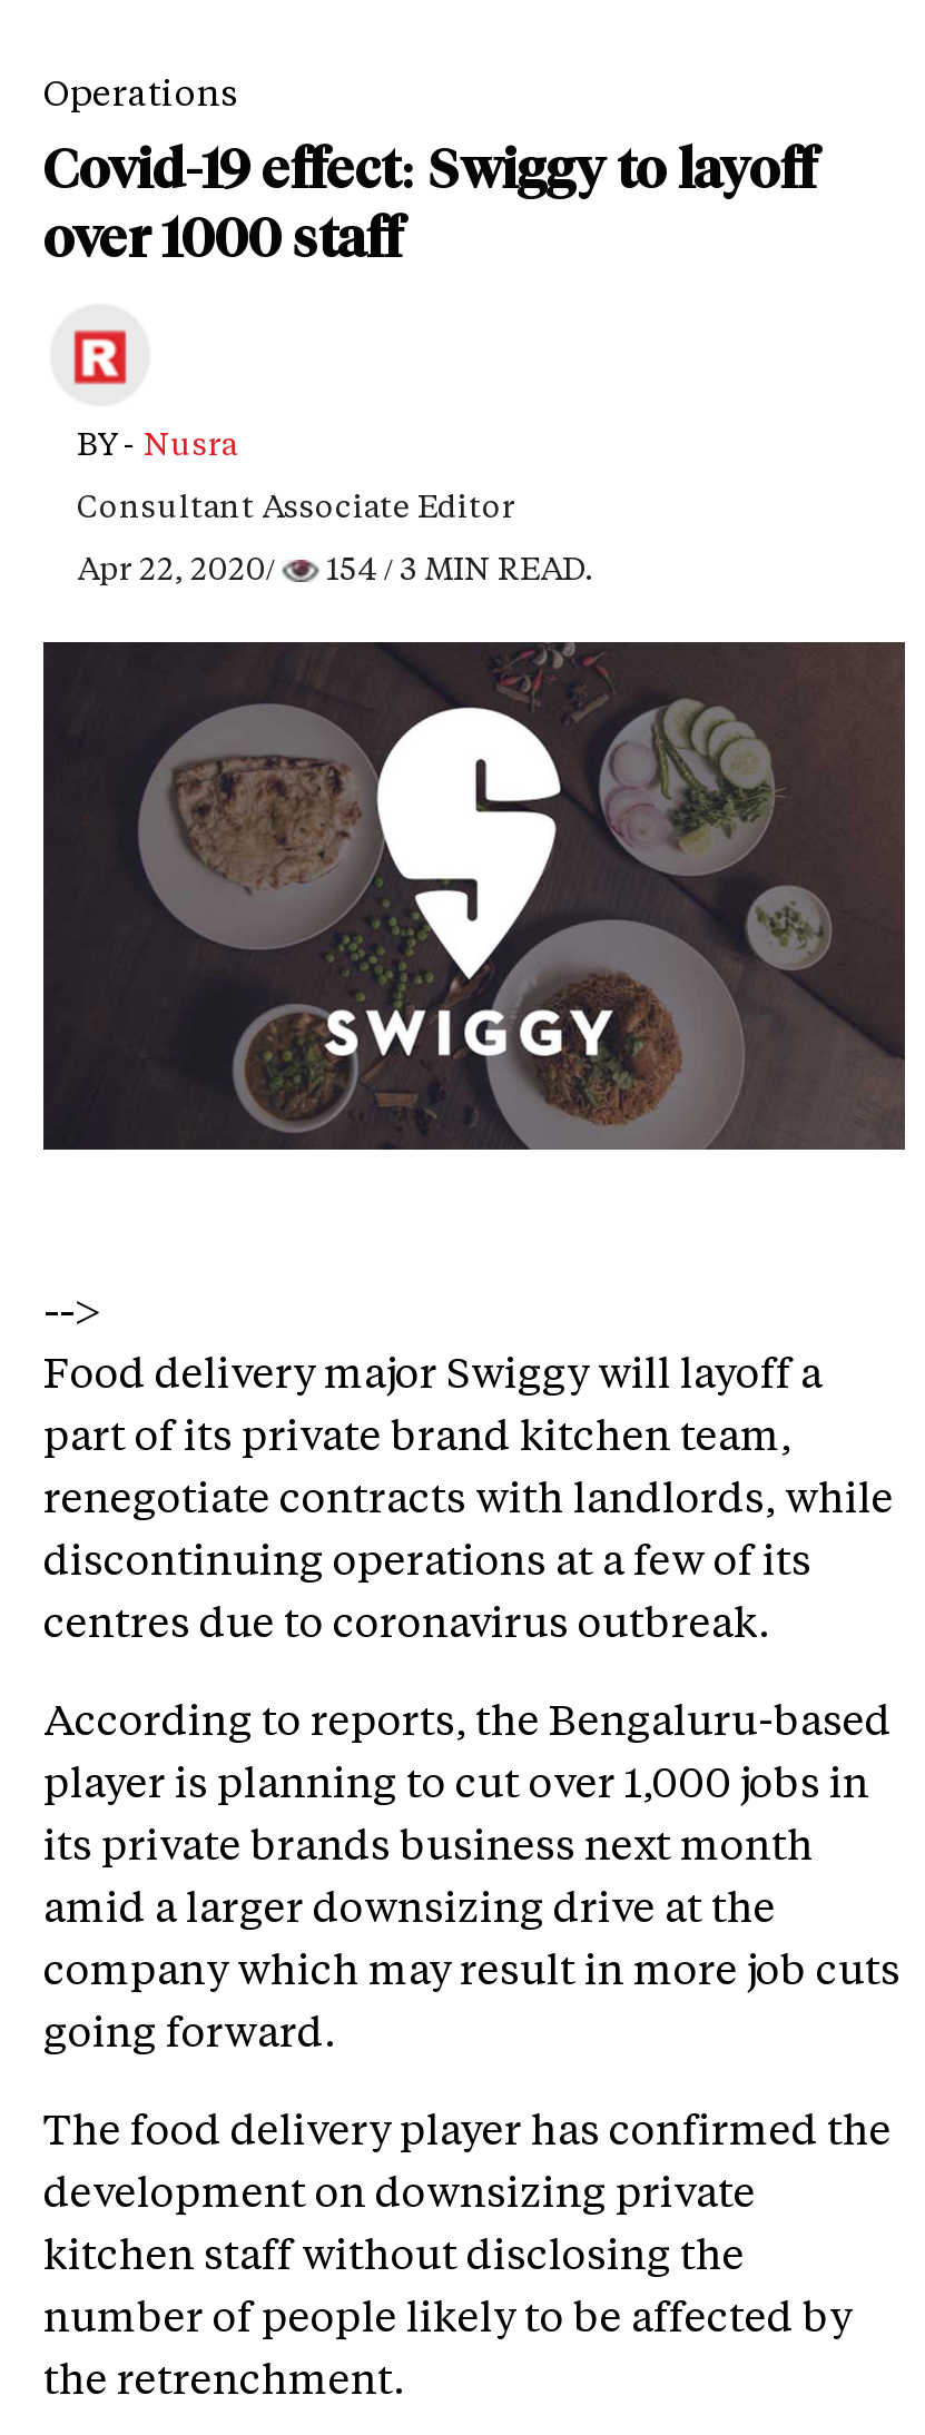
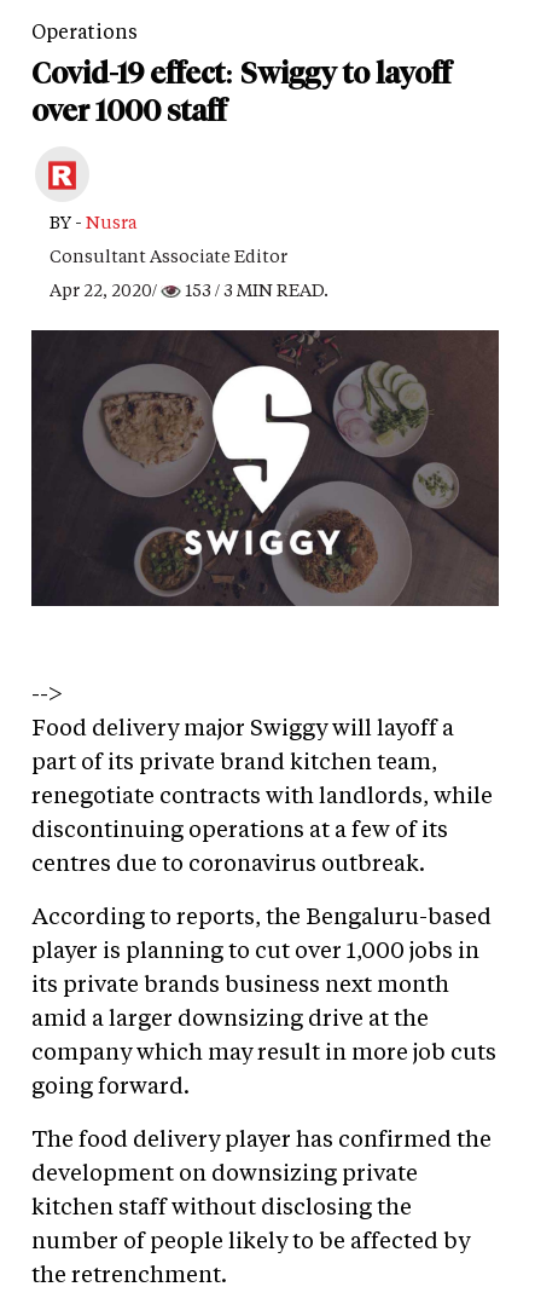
- Apr 22, 2020/ 154 / 3 MIN READ.
+ Apr 22, 2020/ 153 / 3 MIN READ.
